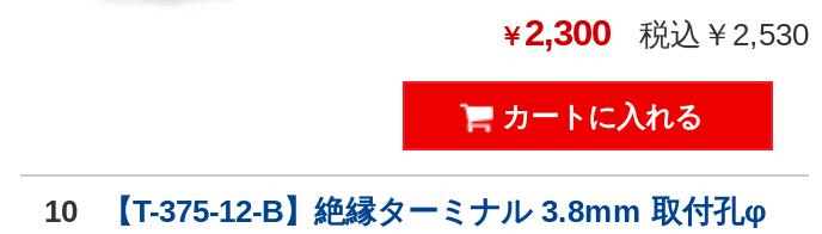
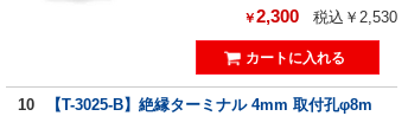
- 【T-375-12-B】絶縁ターミナル 3.8mm 取付孔φ
+ 【T-3025-B】絶縁ターミナル 4mm 取付孔φ8m
